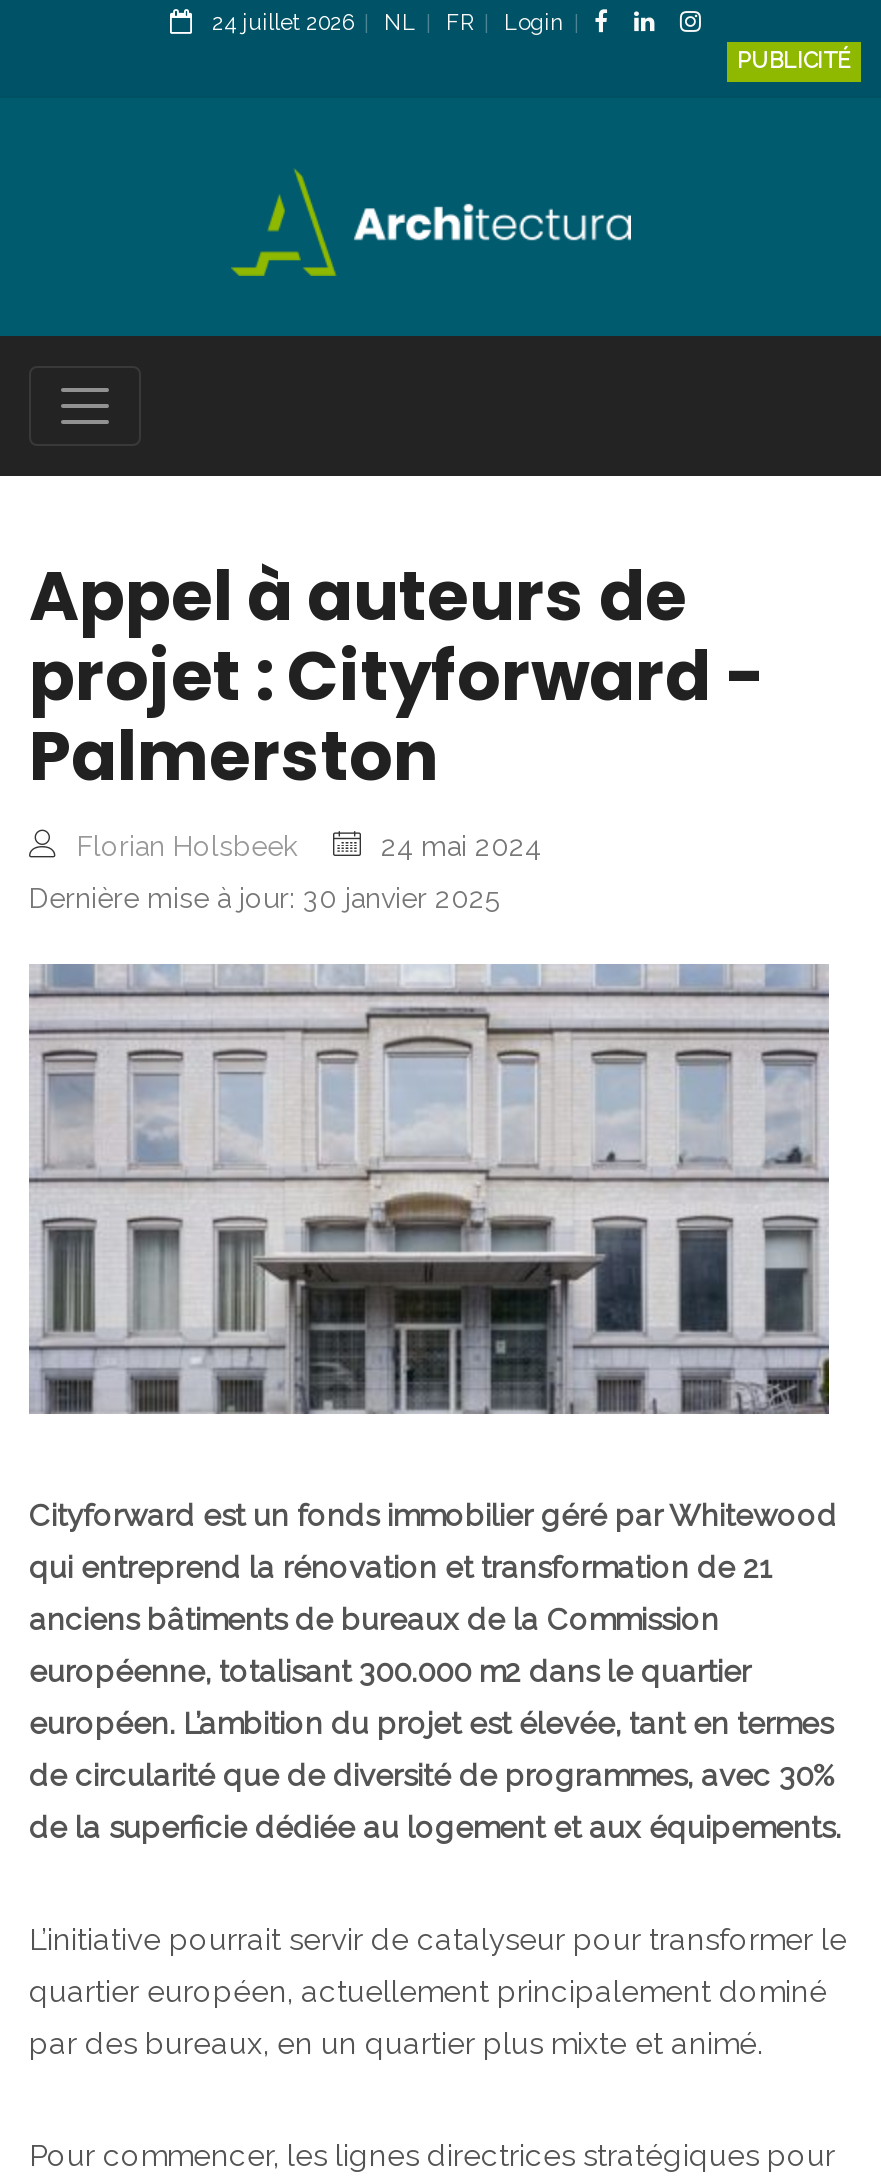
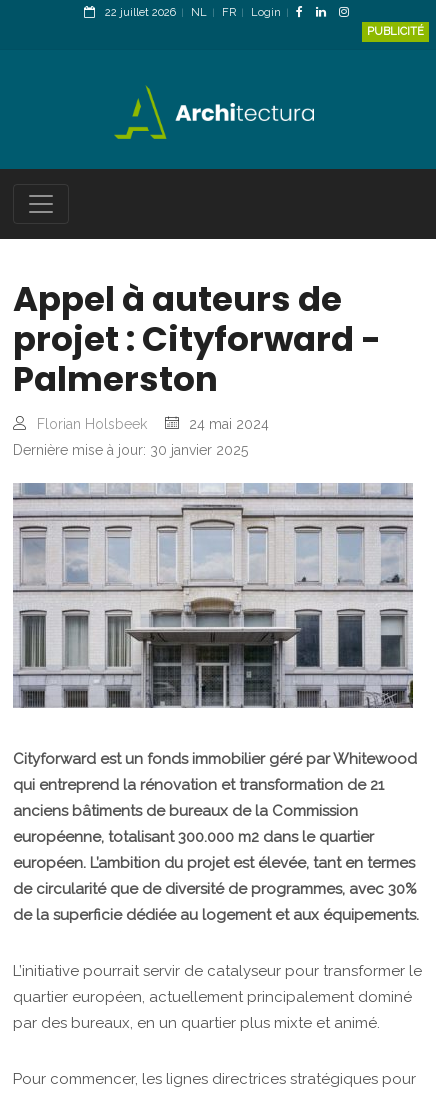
- 24 juillet 2026 NL FR Login
+ 22 juillet 2026 NL FR Login
